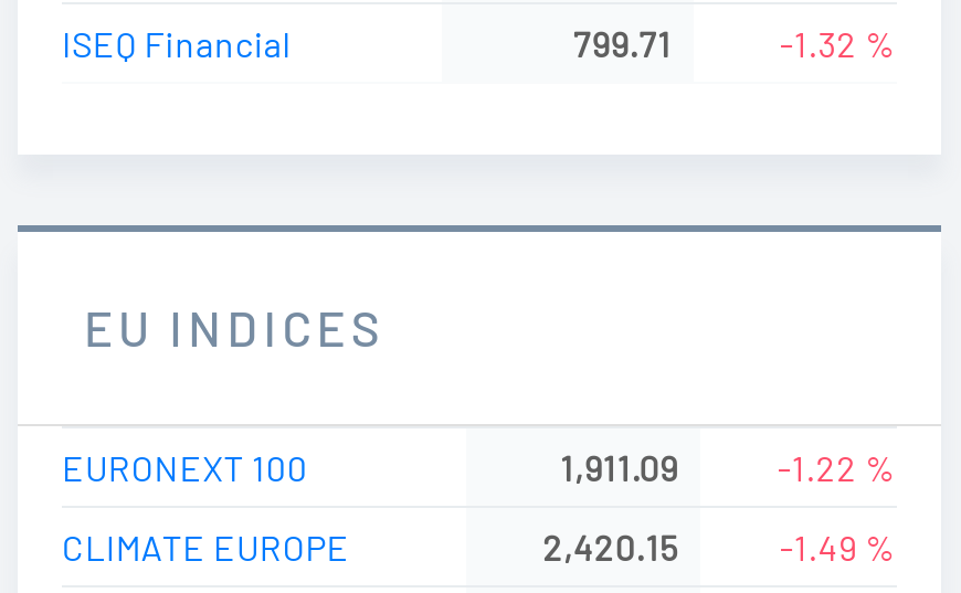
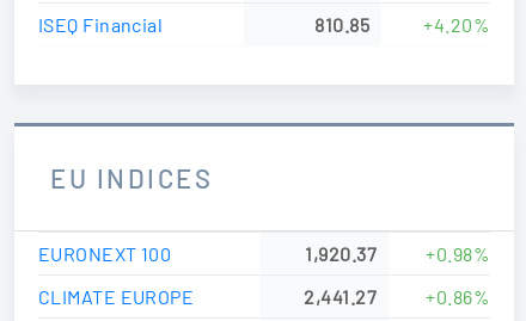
- 799.71
- -1.32 %
+ 810.85
+ +4.20%

- 1,911.09
- -1.22 %
+ 1,920.37
+ +0.98%

- 2,420.15
- -1.49 %
+ 2,441.27
+ +0.86%
